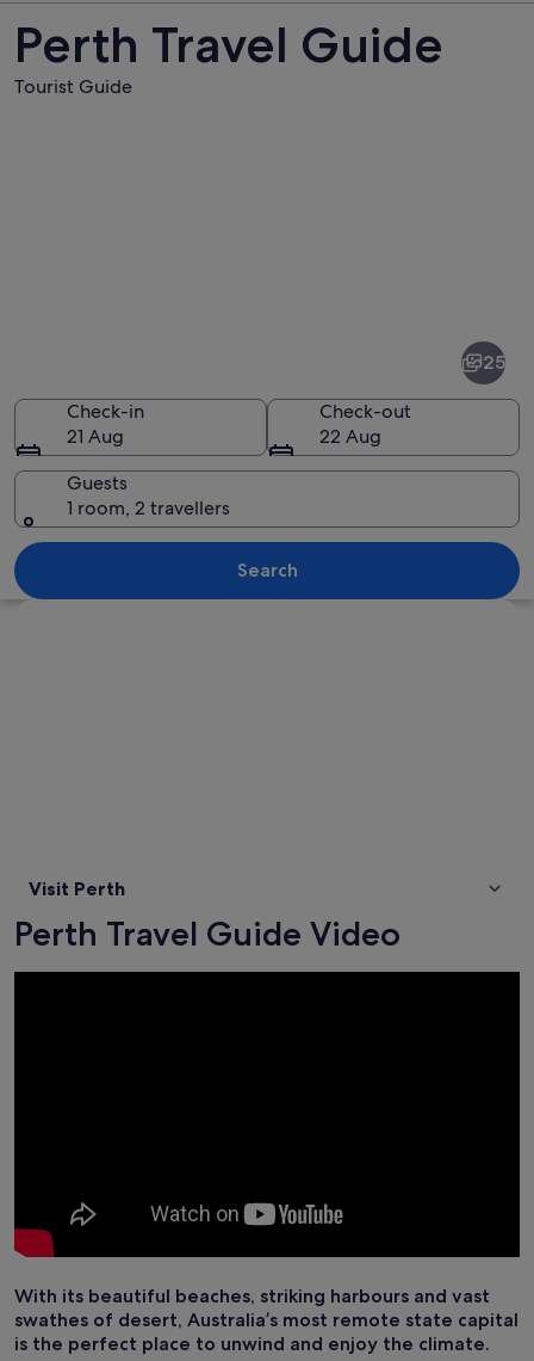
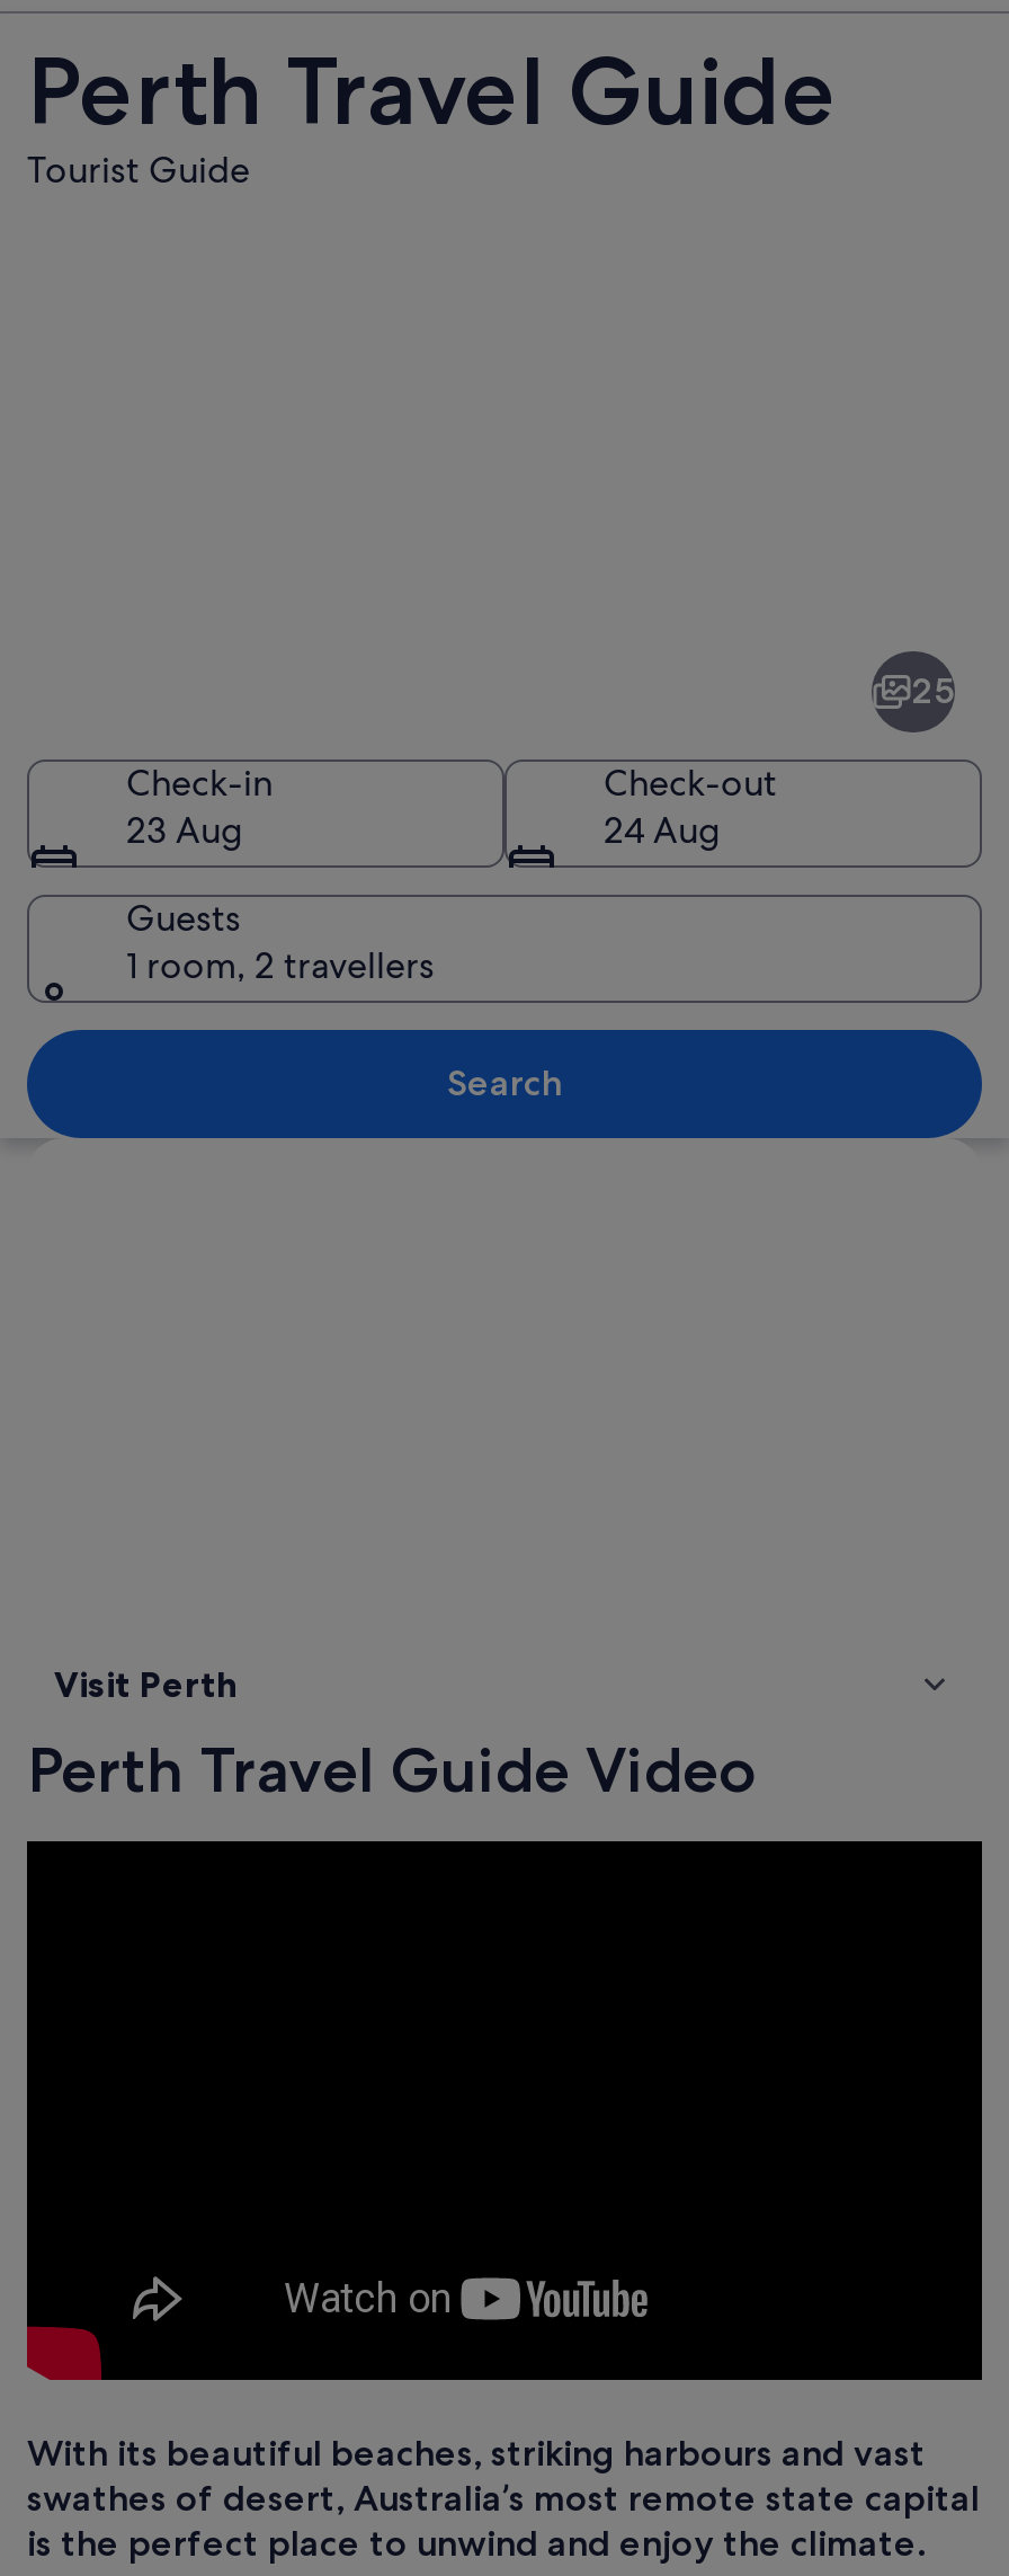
- 21 Aug
+ 23 Aug

- 22 Aug
+ 24 Aug
